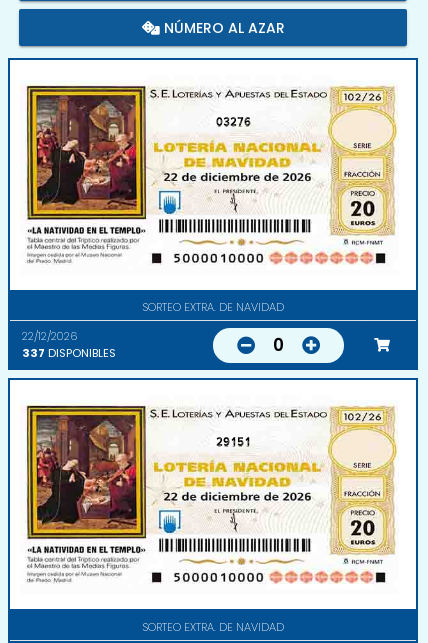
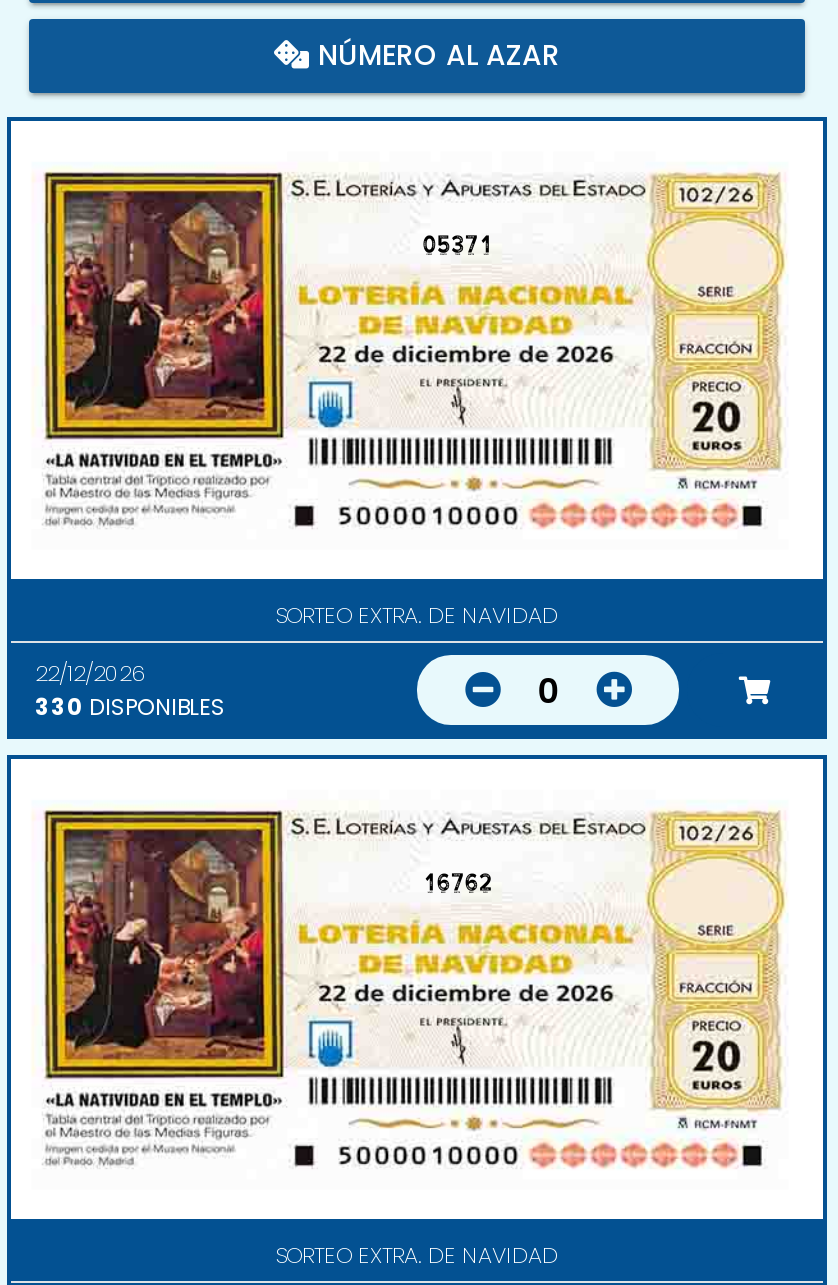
- 03276
+ 05371

- 337 DISPONIBLES
+ 330 DISPONIBLES

- 29151
+ 16762
